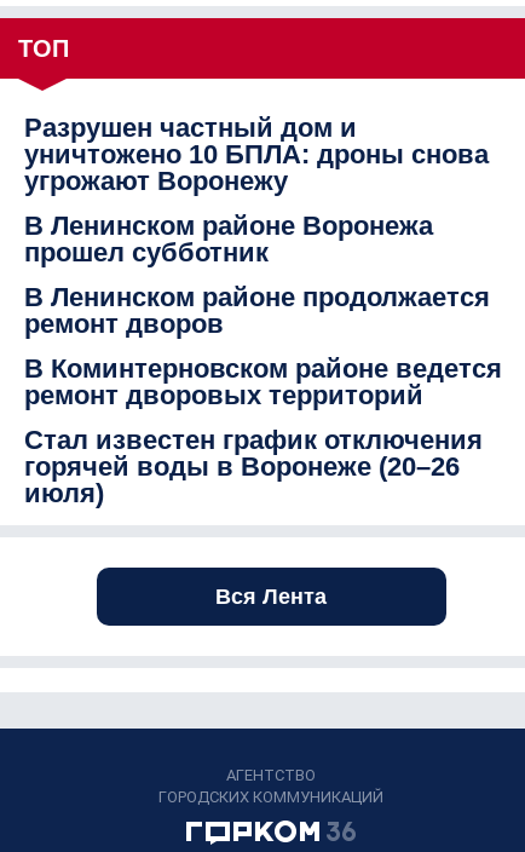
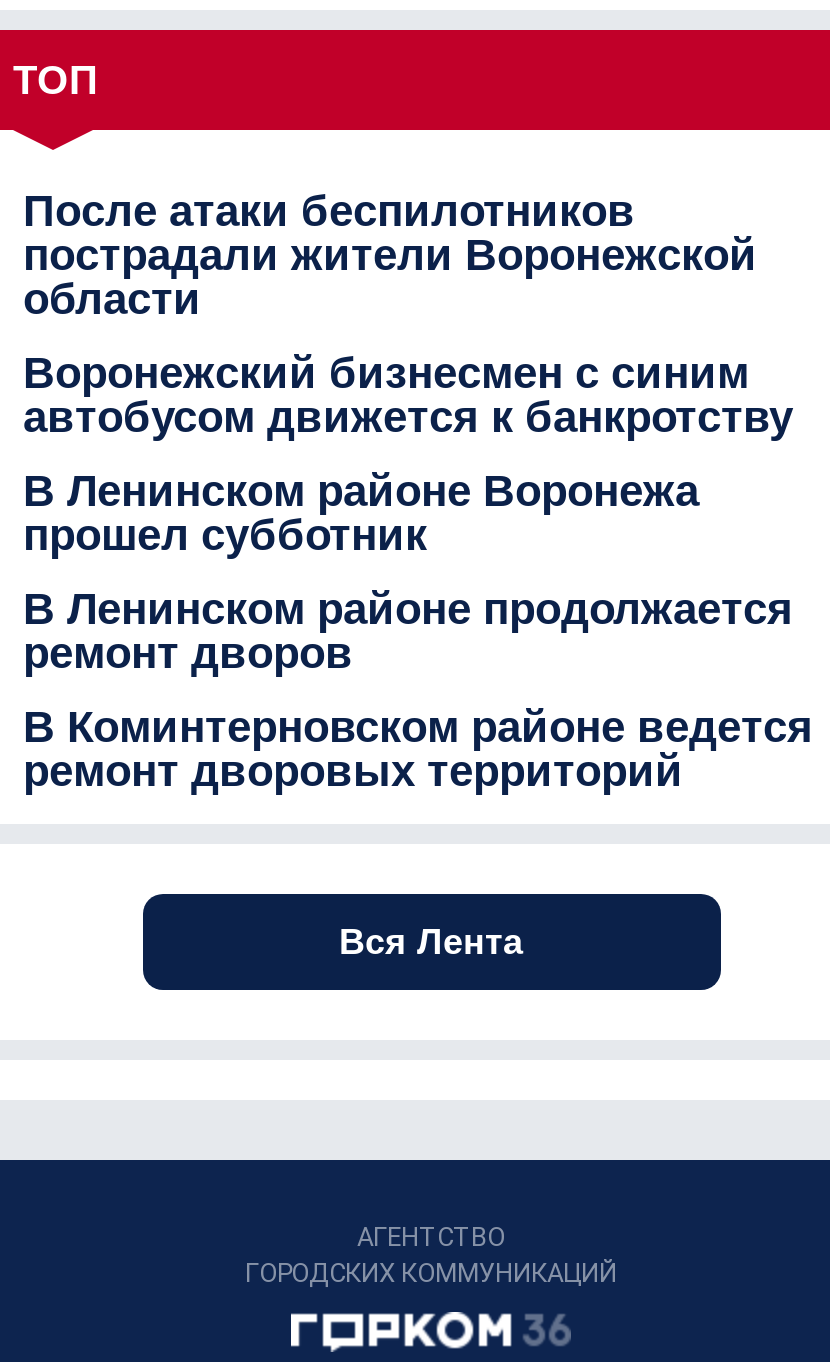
- Разрушен частный дом и
- уничтожено 10 БПЛА: дроны снова
- угрожают Воронежу
+ После атаки беспилотников
+ пострадали жители Воронежской
+ области
+ Воронежский бизнесмен с синим
+ автобусом движется к банкротству

moved down: В Ленинском районе Воронежа | прошел субботник | В Ленинском районе продолжается | ремонт дворов | В Коминтерновском районе ведется | ремонт дворовых территорий

- Стал известен график отключения
- горячей воды в Воронеже (20–26
- июля)
